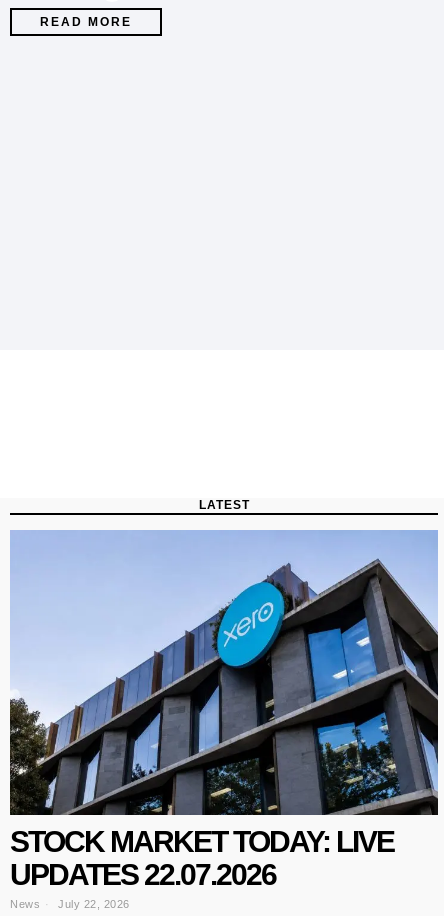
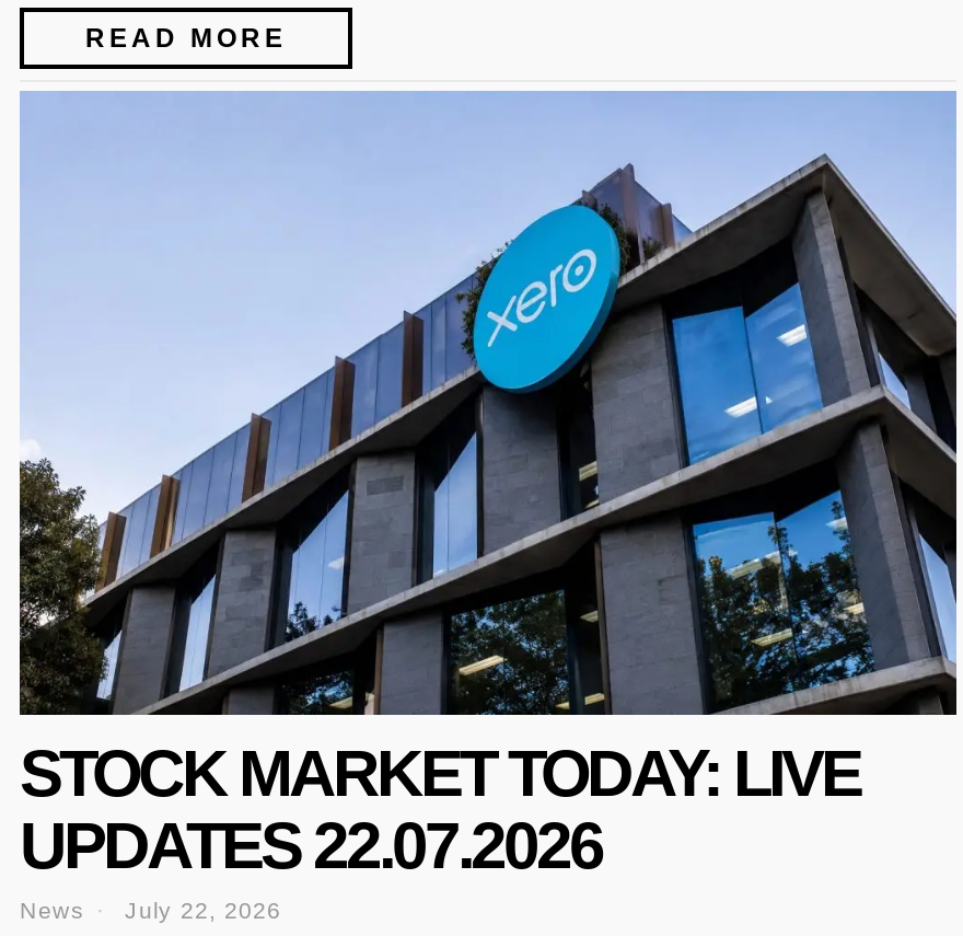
- LATEST
